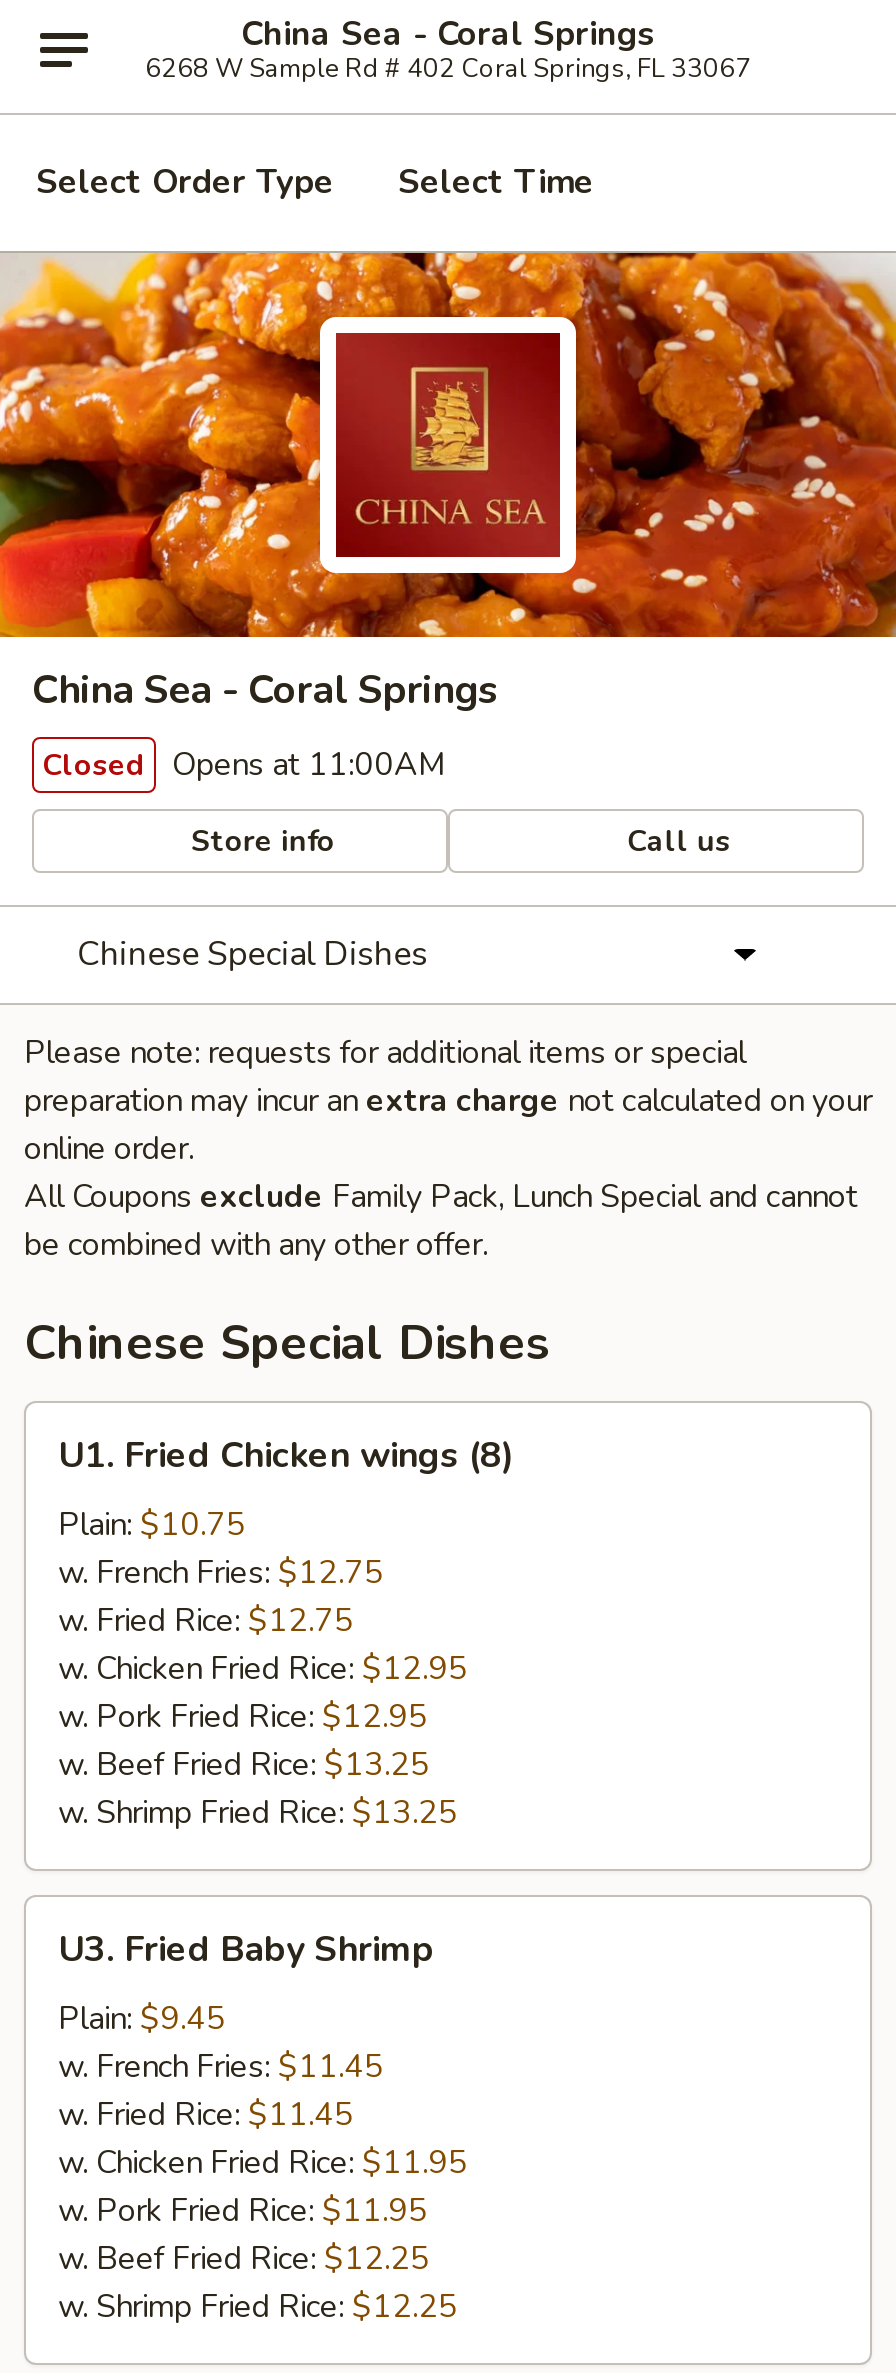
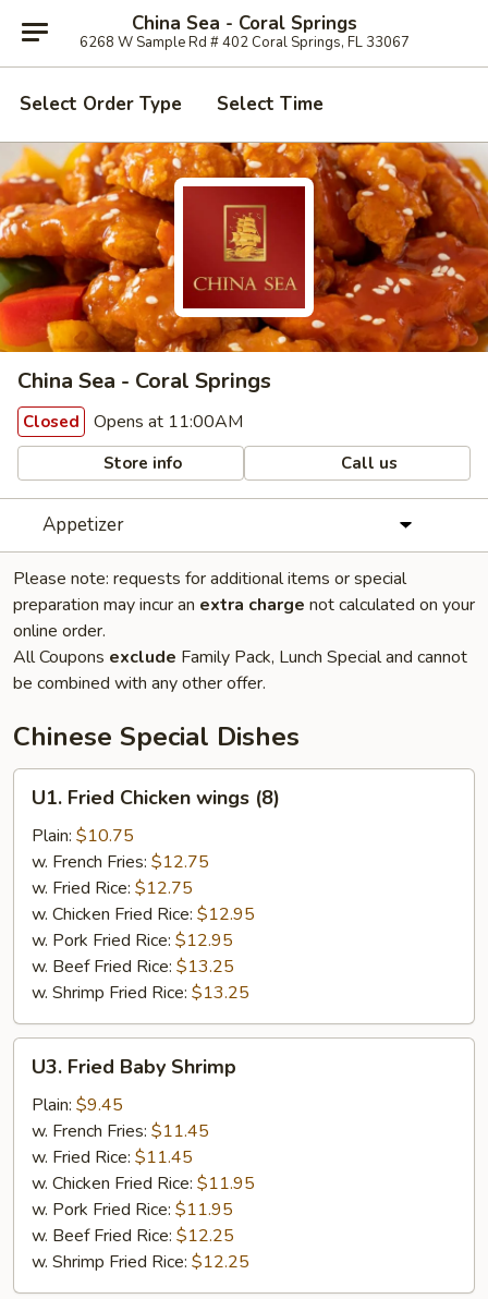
- Chinese Special Dishes
+ Appetizer
